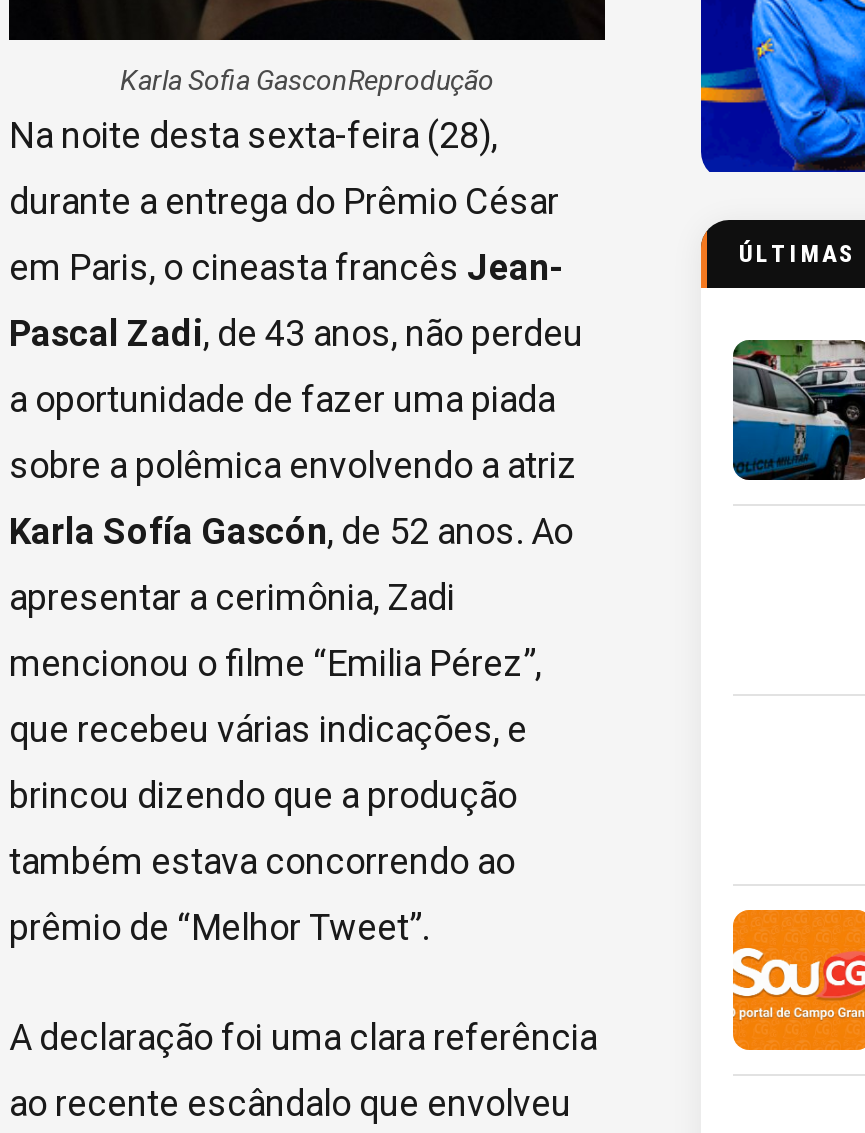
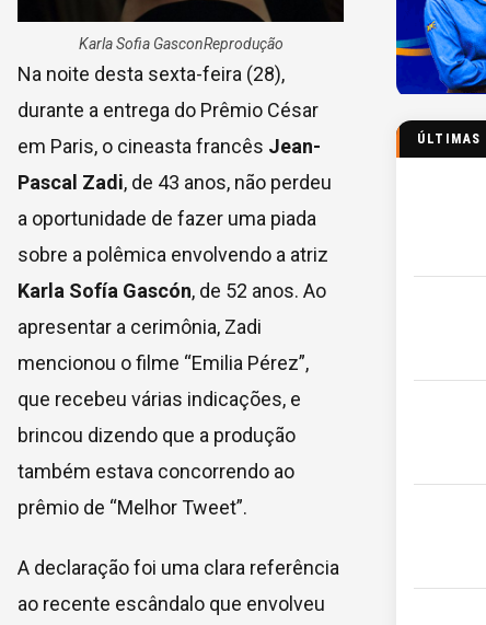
- [image]

- [image]
